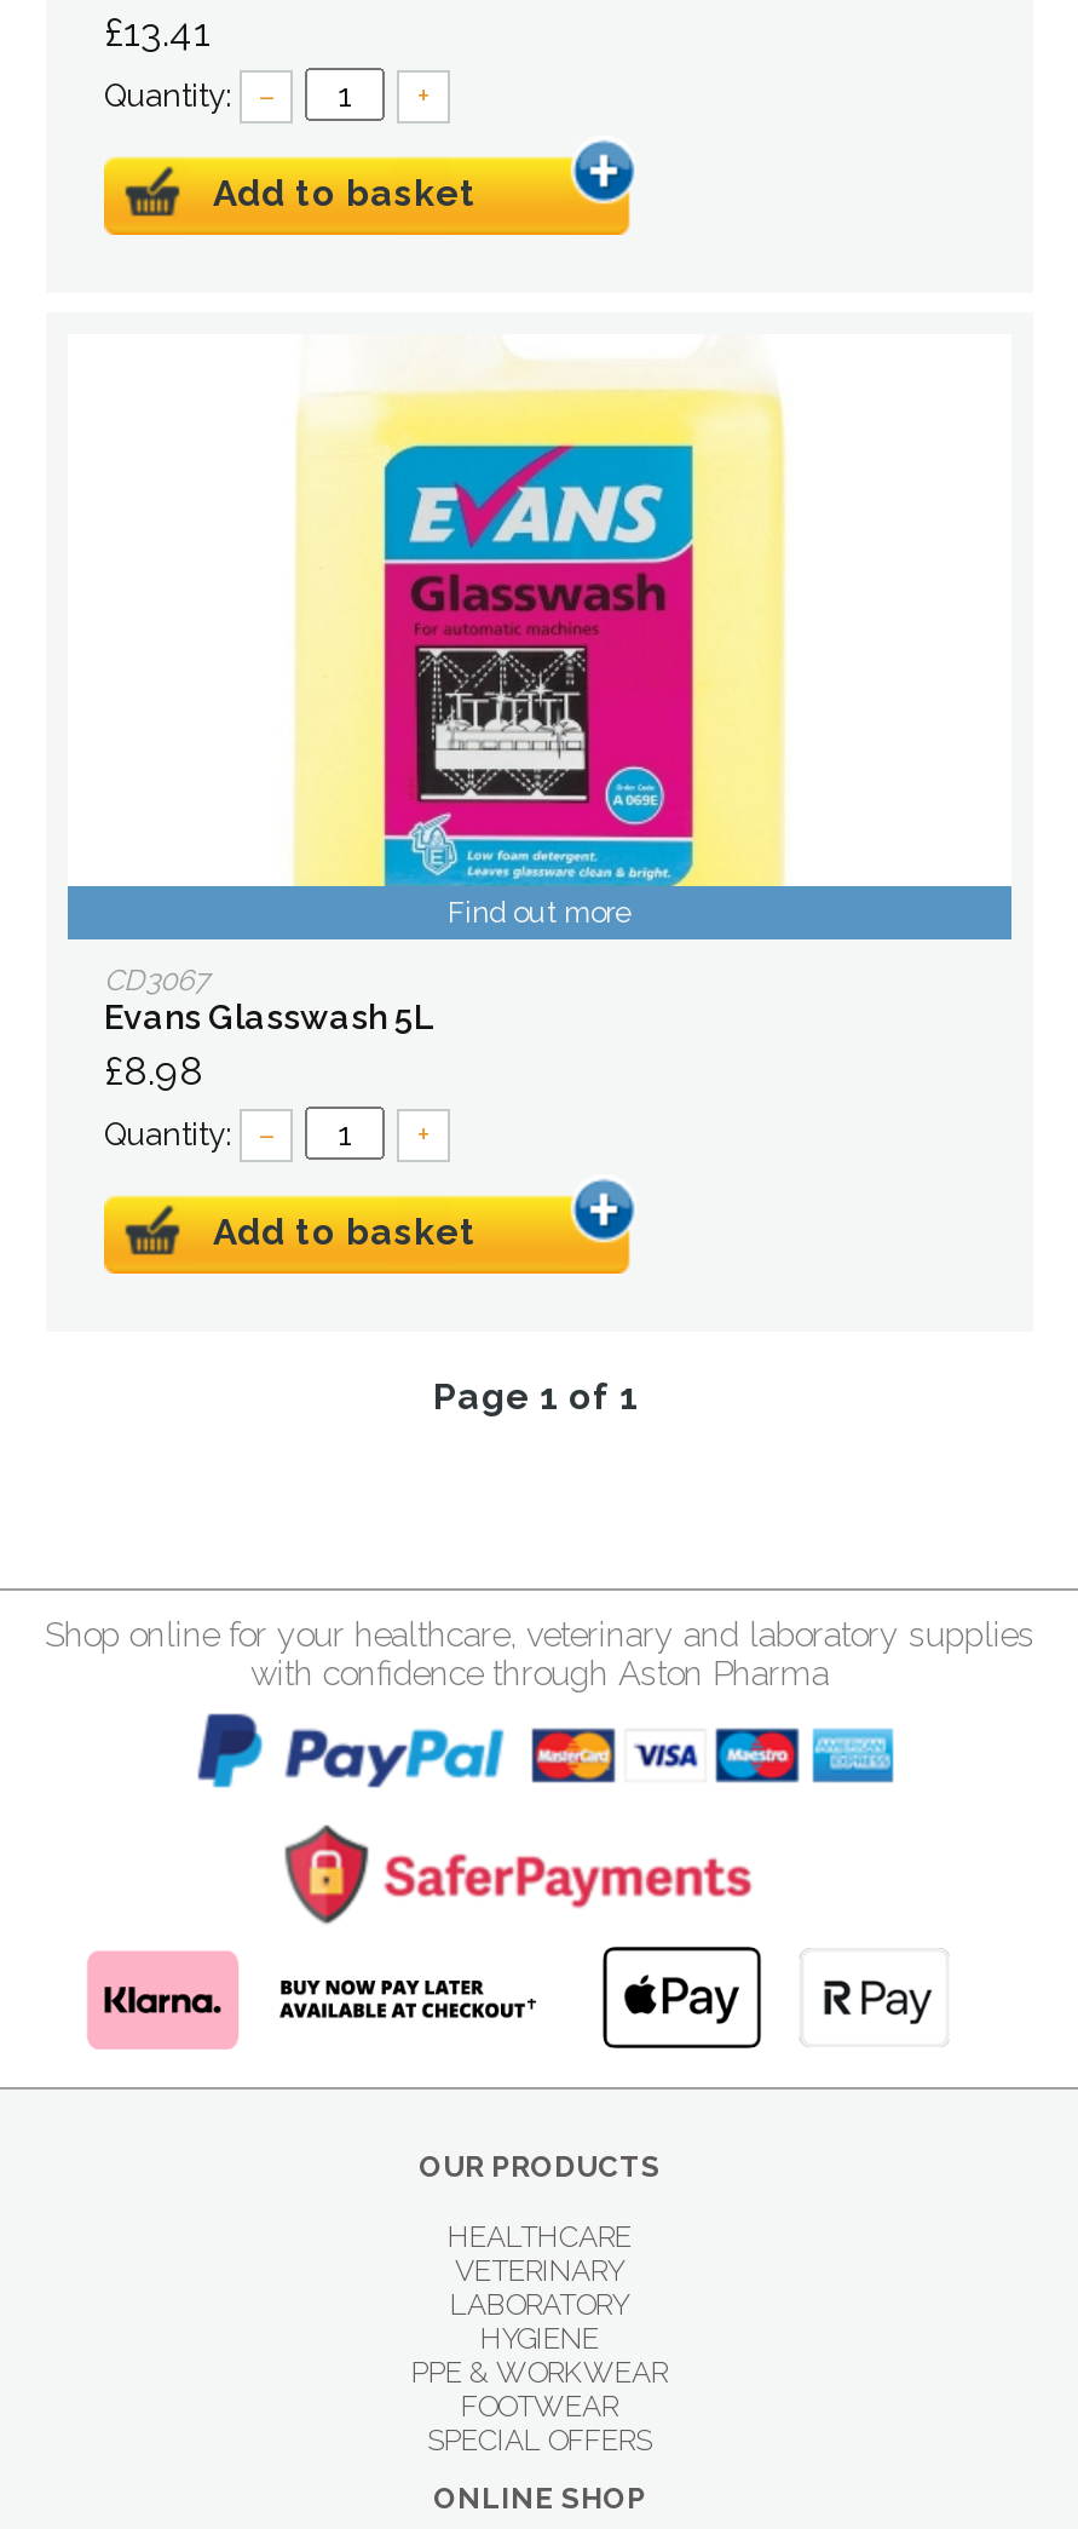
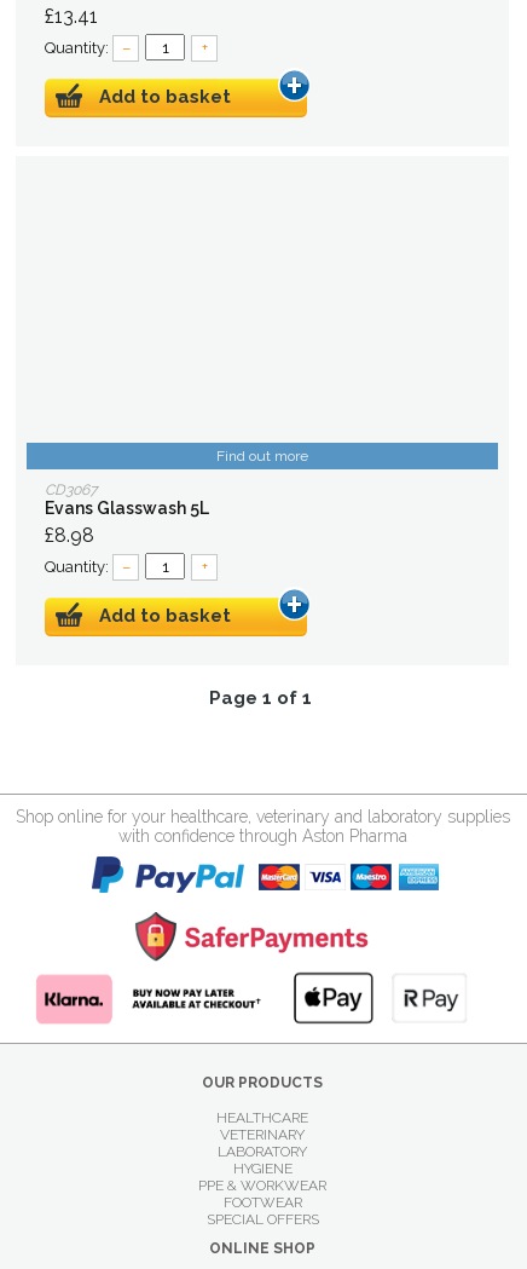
- [image]
